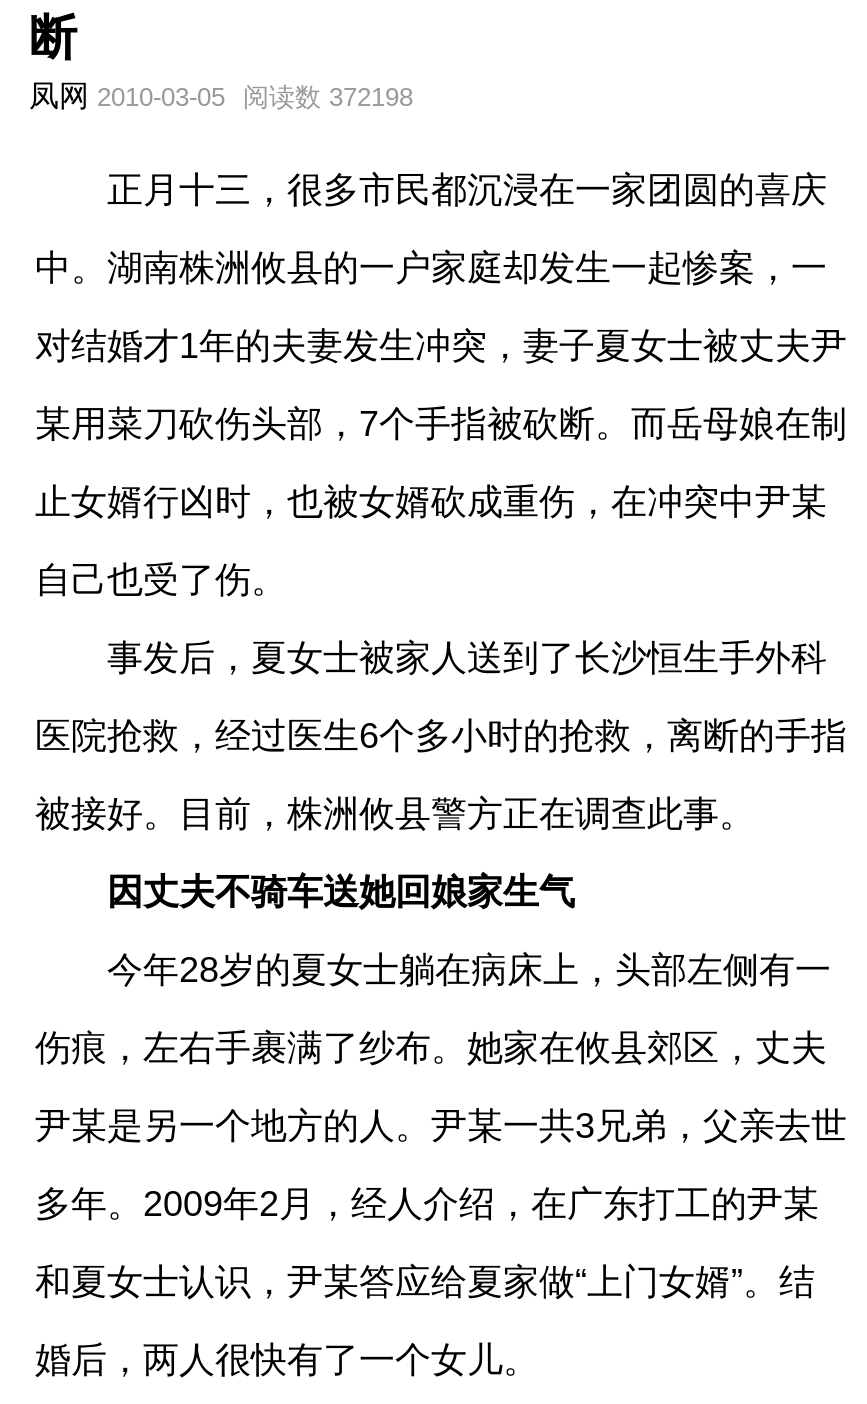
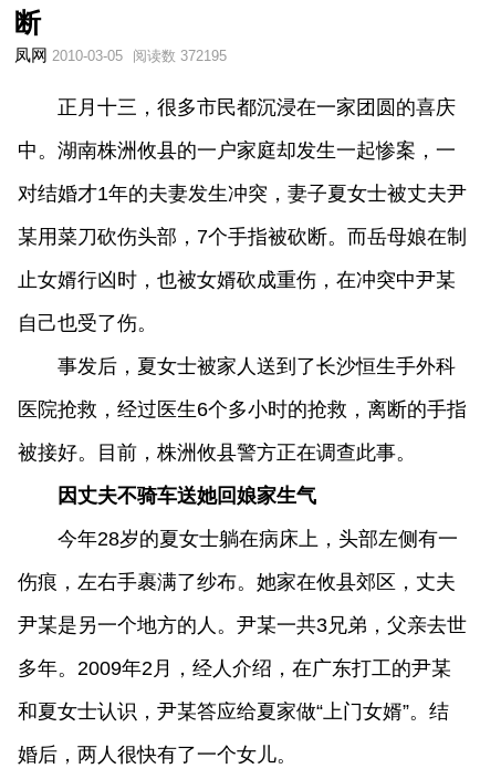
- 凤网 2010-03-05 阅读数 372198
+ 凤网 2010-03-05 阅读数 372195
